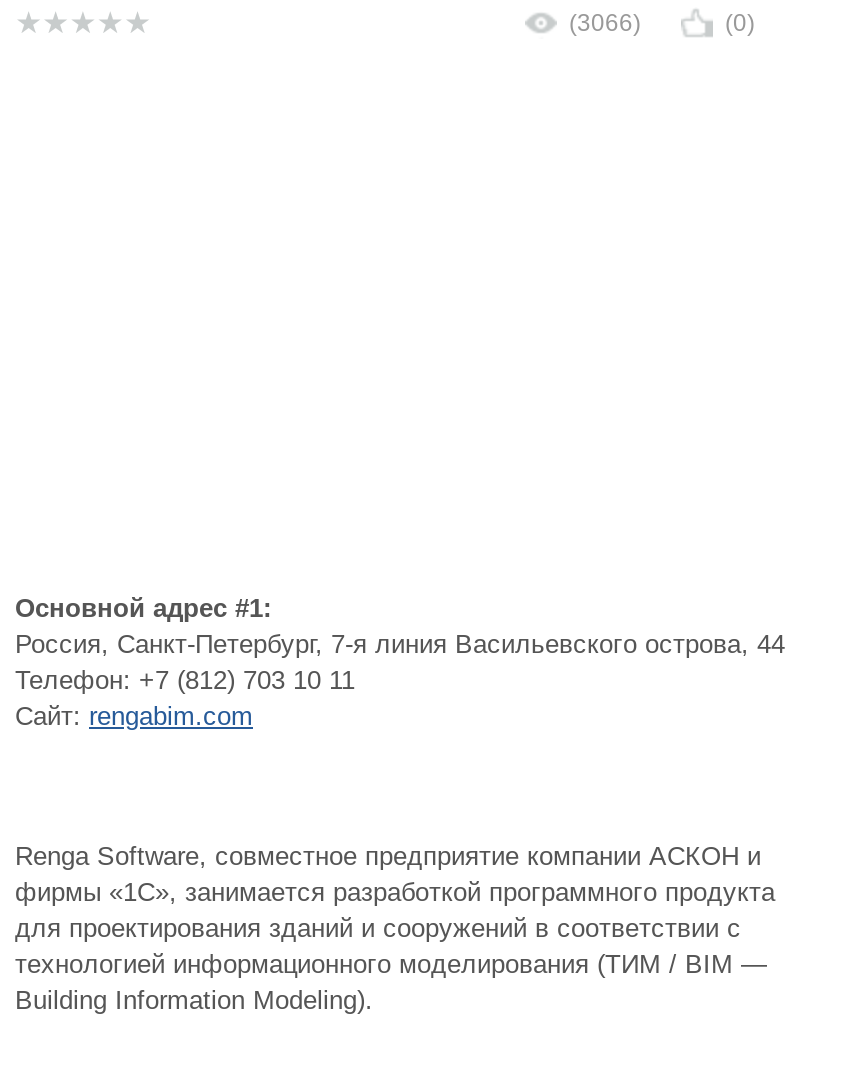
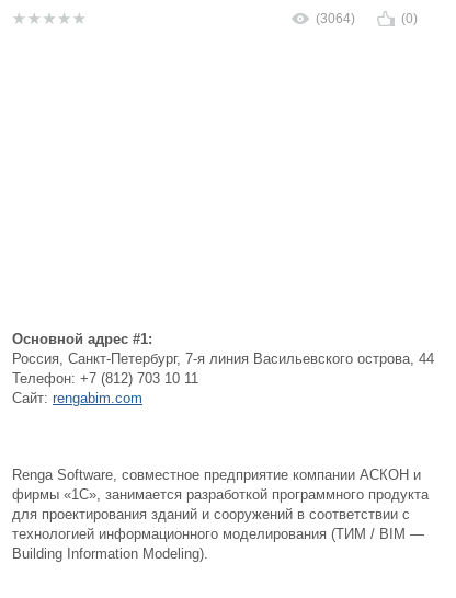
- (3066)
+ (3064)
